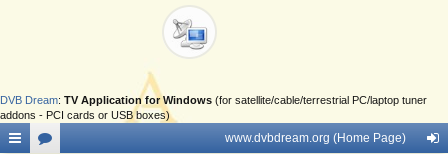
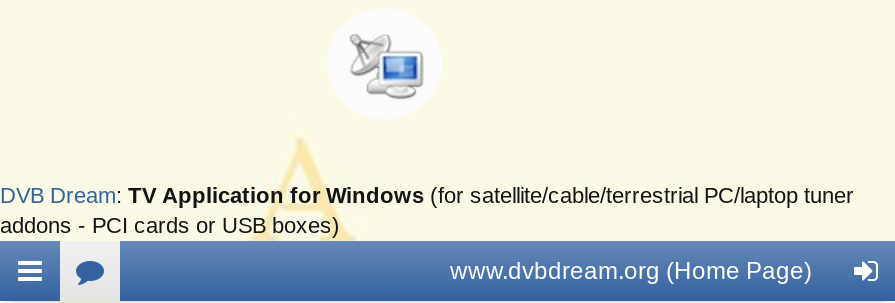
- [image]
+ [image]
